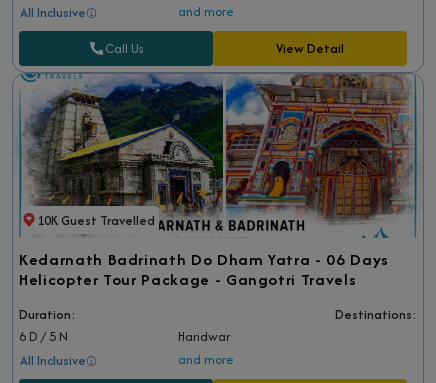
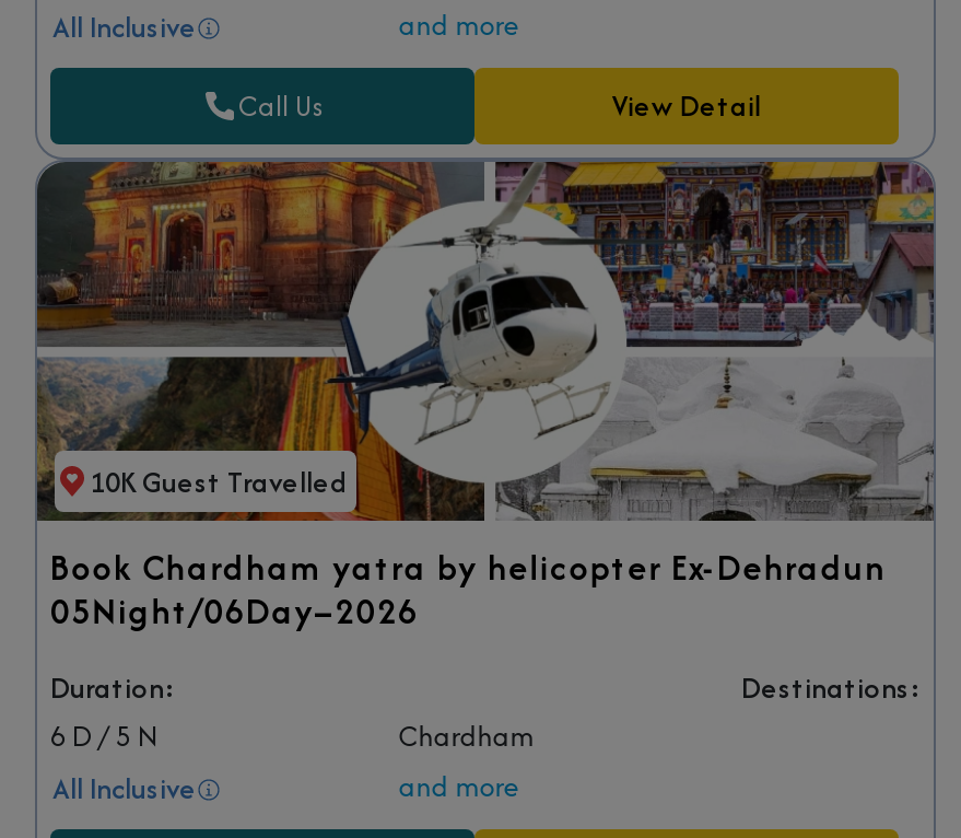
- [image]
- Kedarnath Badrinath Do Dham Yatra - 06 Days
- Helicopter Tour Package - Gangotri Travels
+ [image]
+ Book Chardham yatra by helicopter Ex-Dehradun
+ 05Night/06Day–2026

- Haridwar
+ Chardham
